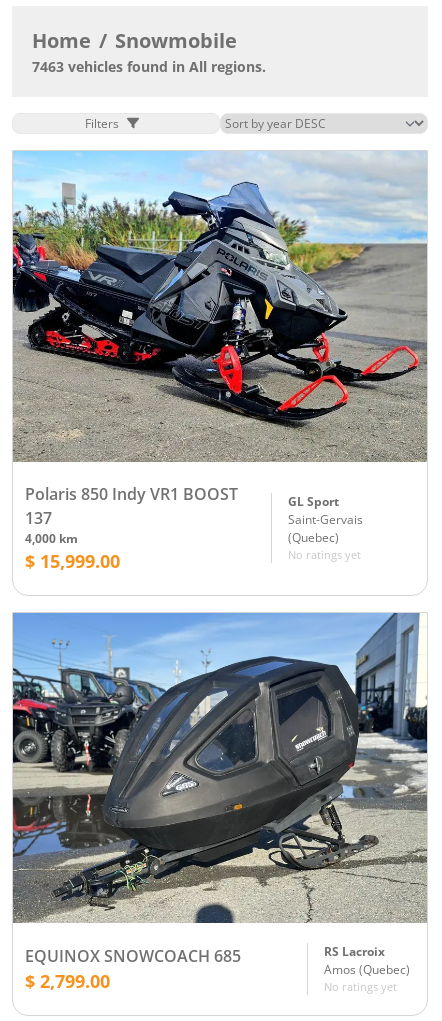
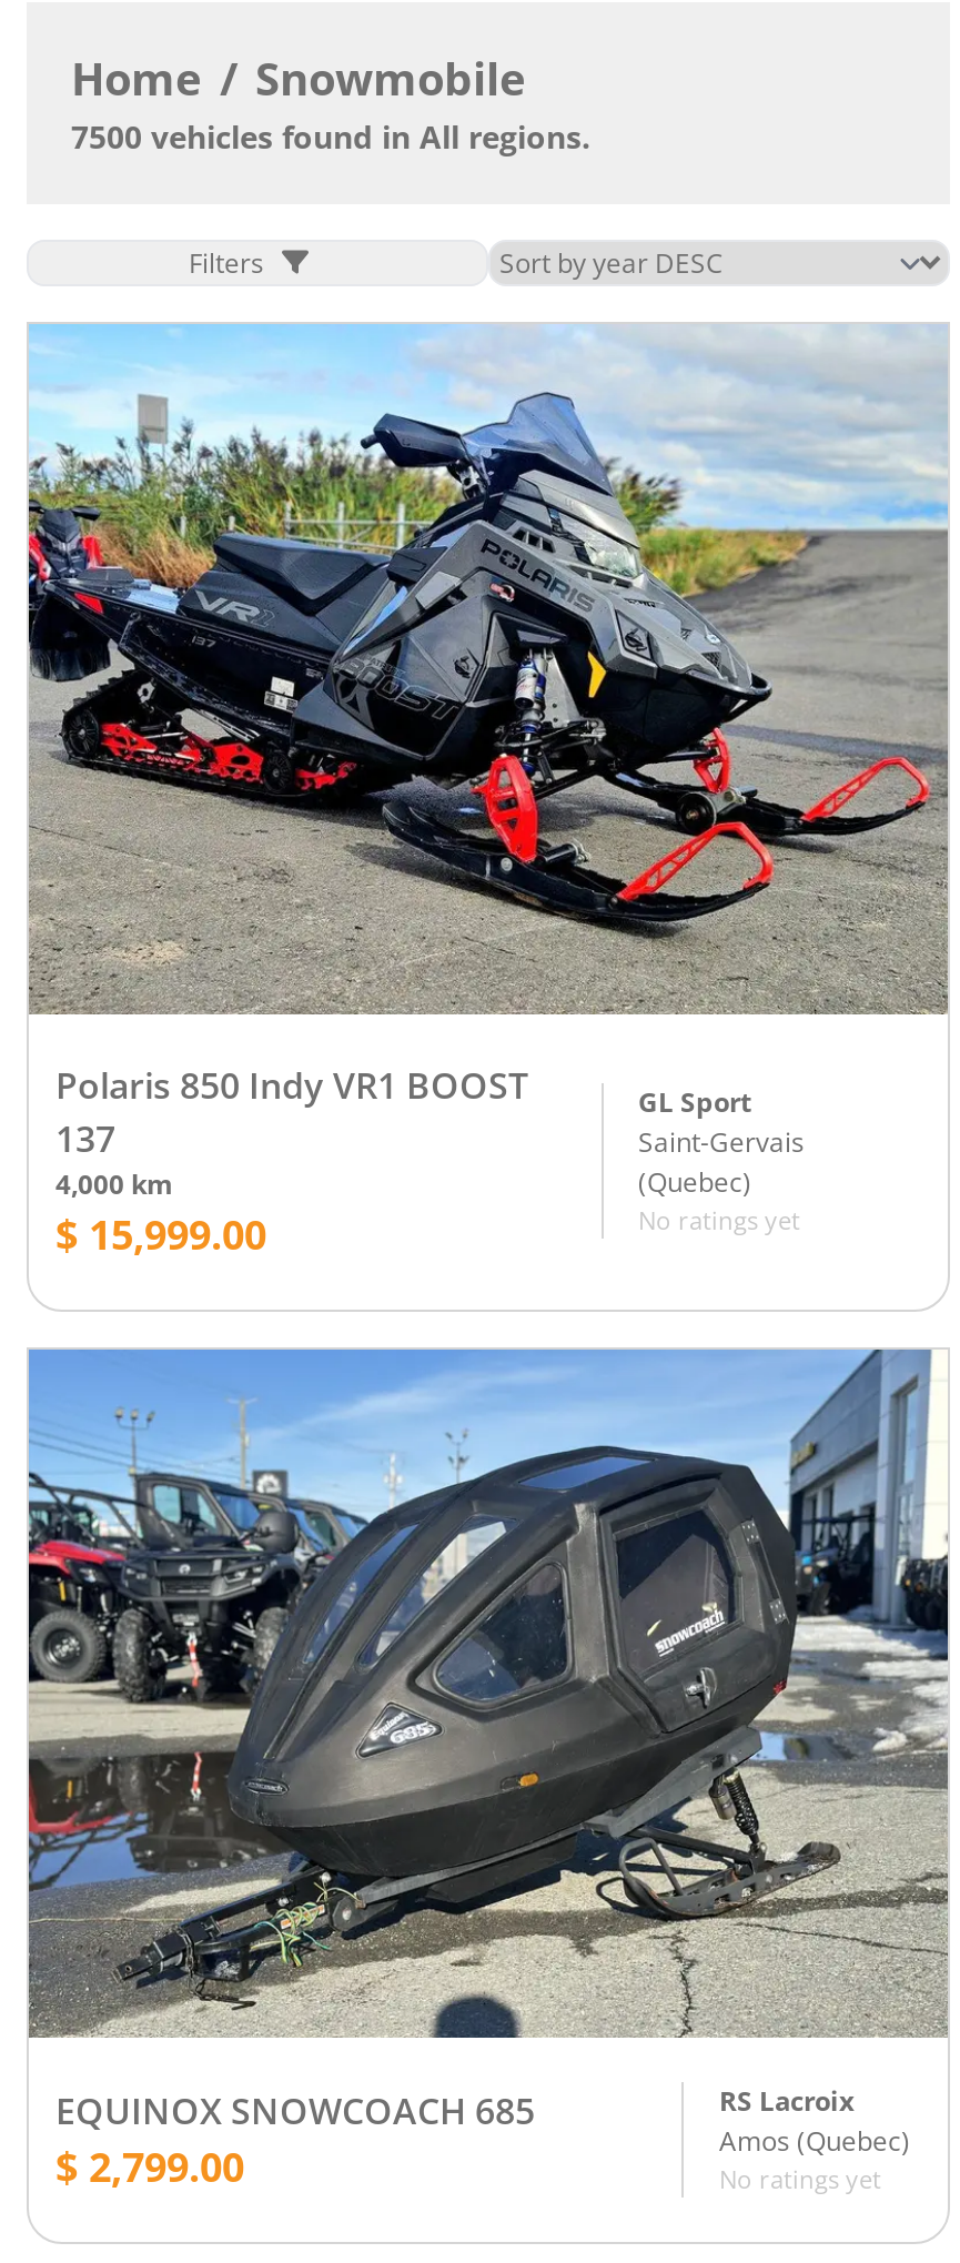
- 7463 vehicles found in All regions.
+ 7500 vehicles found in All regions.
